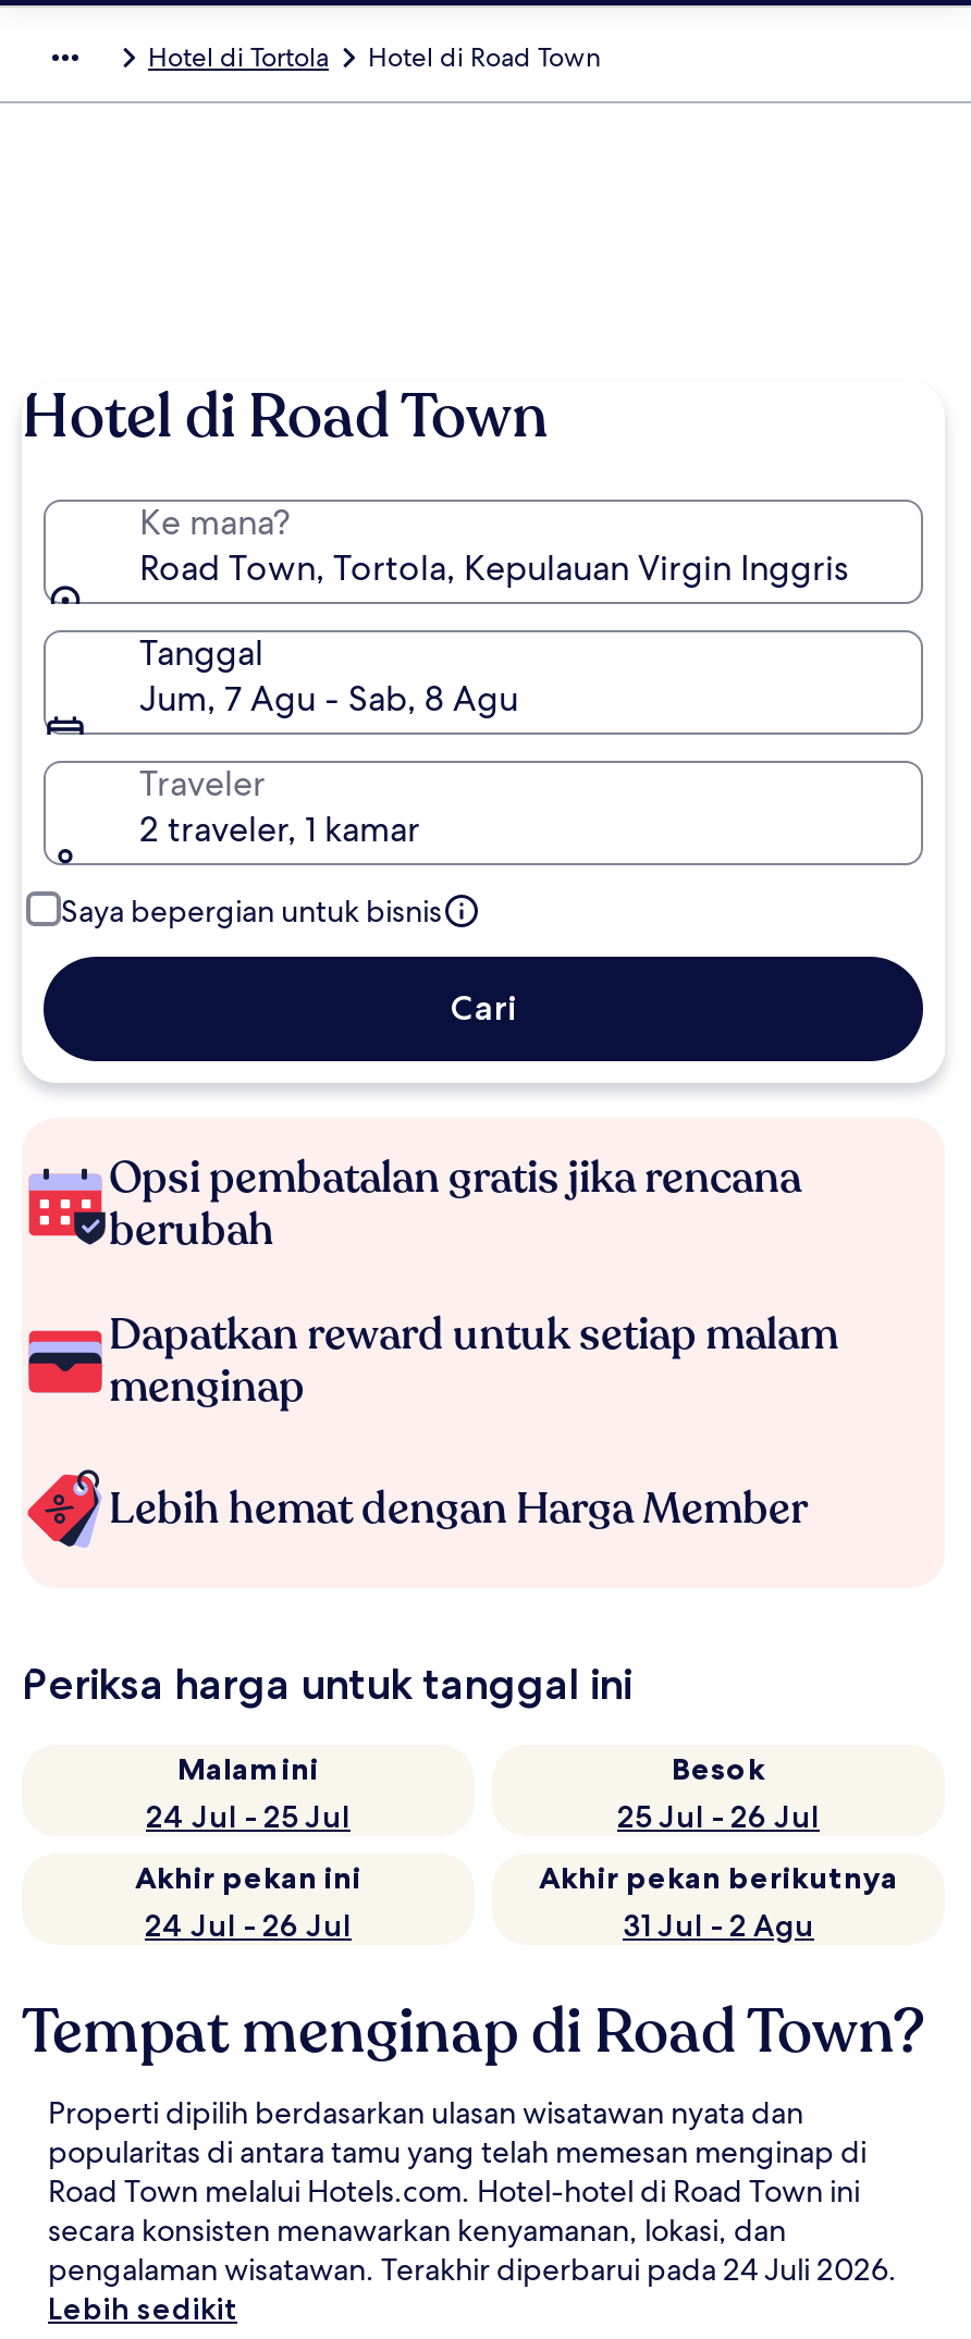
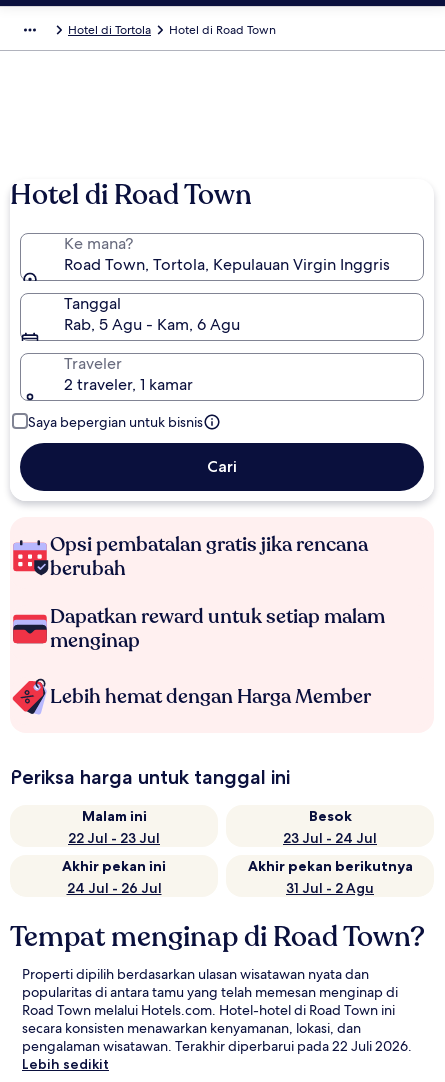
- Jum, 7 Agu - Sab, 8 Agu
+ Rab, 5 Agu - Kam, 6 Agu

- 24 Jul - 25 Jul
+ 22 Jul - 23 Jul

- 25 Jul - 26 Jul
+ 23 Jul - 24 Jul

- pengalaman wisatawan. Terakhir diperbarui pada 24 Juli 2026.
+ pengalaman wisatawan. Terakhir diperbarui pada 22 Juli 2026.
